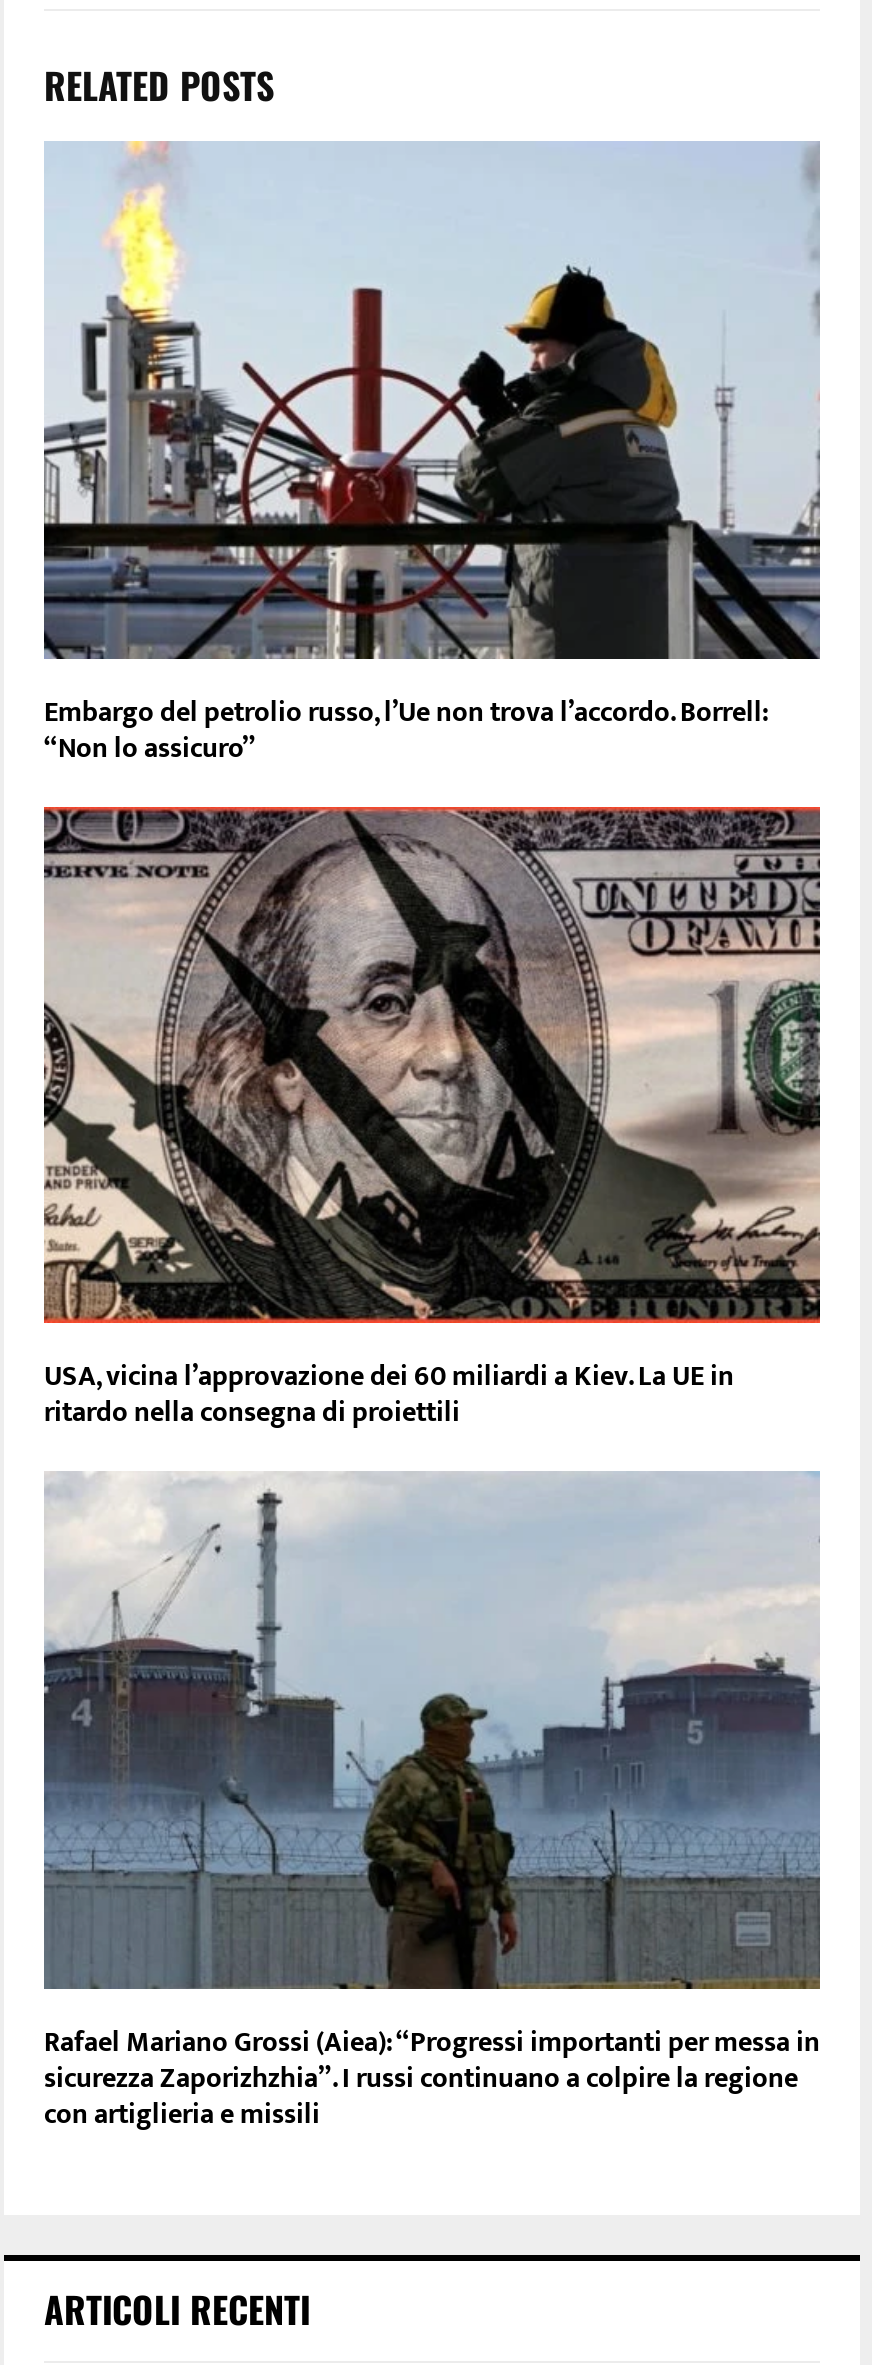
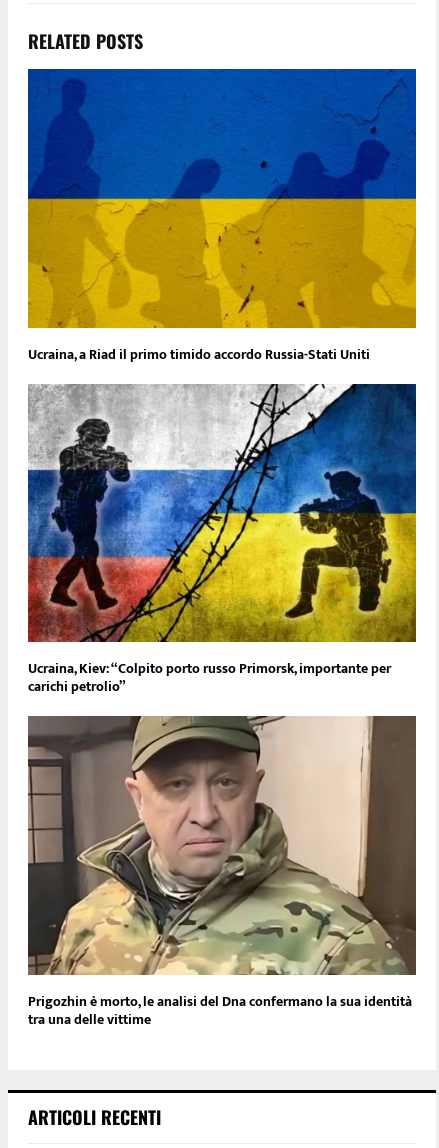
- [image]
- Embargo del petrolio russo, l’Ue non trova l’accordo. Borrell:
- “Non lo assicuro”
+ [image]
+ Ucraina, a Riad il primo timido accordo Russia-Stati Uniti

- [image]
- USA, vicina l’approvazione dei 60 miliardi a Kiev. La UE in
- ritardo nella consegna di proiettili
+ [image]
+ Ucraina, Kiev: “Colpito porto russo Primorsk, importante per
+ carichi petrolio”

- [image]
- Rafael Mariano Grossi (Aiea): “Progressi importanti per messa in
- sicurezza Zaporizhzhia”. I russi continuano a colpire la regione
- con artiglieria e missili
+ [image]
+ Prigozhin è morto, le analisi del Dna confermano la sua identità
+ tra una delle vittime
